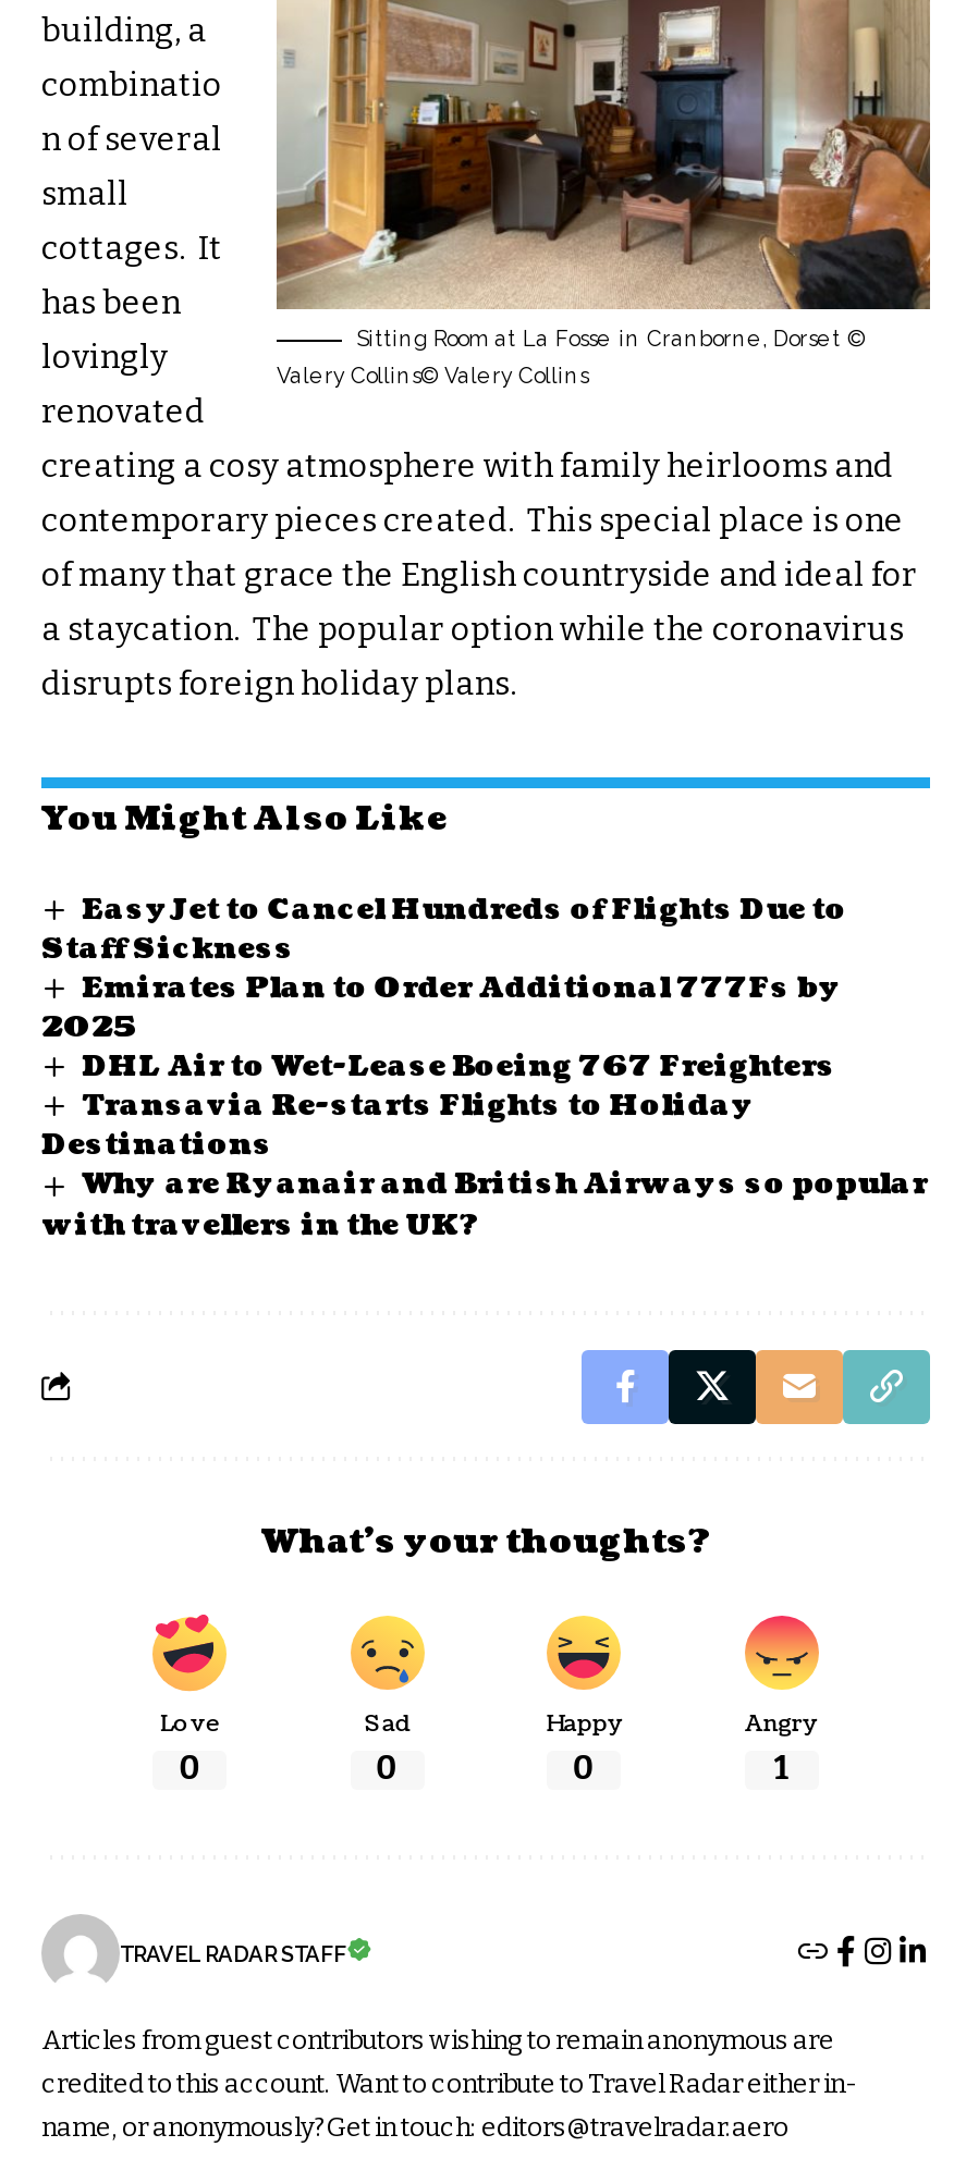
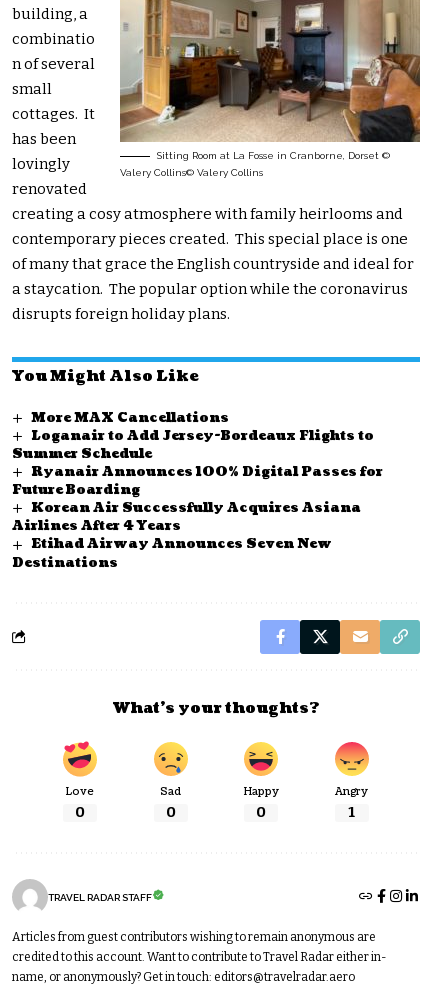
- EasyJet to Cancel Hundreds of Flights Due to
- Staff Sickness
- Emirates Plan to Order Additional 777Fs by
- 2025
- DHL Air to Wet-Lease Boeing 767 Freighters
- Transavia Re-starts Flights to Holiday
+ More MAX Cancellations
+ Loganair to Add Jersey-Bordeaux Flights to
+ Summer Schedule
+ Ryanair Announces 100% Digital Passes for
+ Future Boarding
+ Korean Air Successfully Acquires Asiana
+ Airlines After 4 Years
+ Etihad Airway Announces Seven New

moved down: Destinations

- Why are Ryanair and British Airways so popular
- with travellers in the UK?
